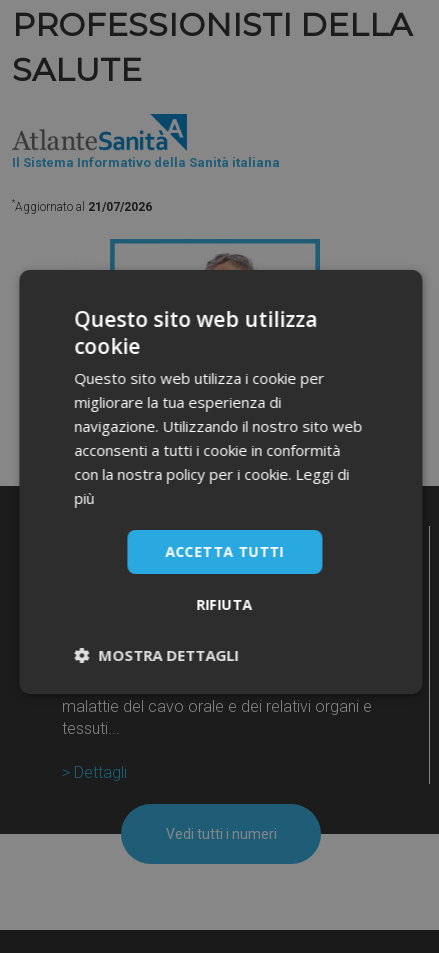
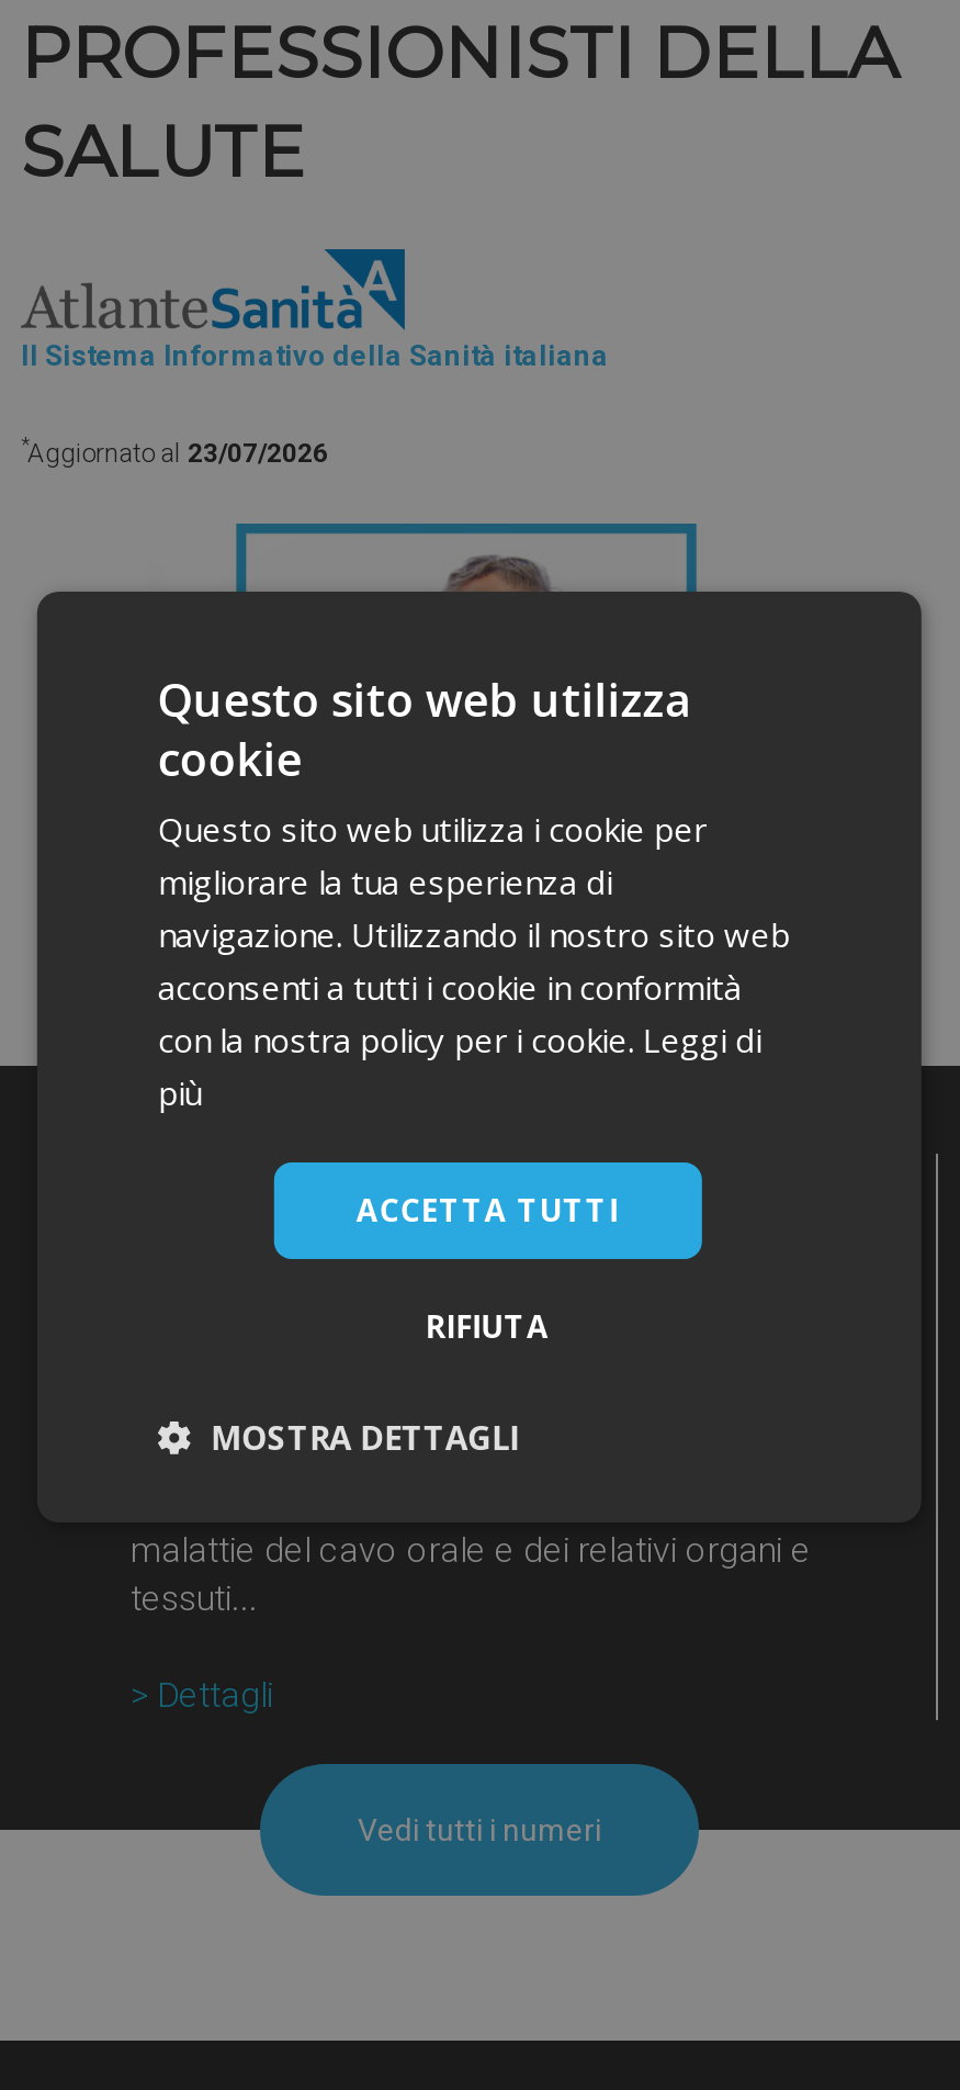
- *Aggiornato al 21/07/2026
+ *Aggiornato al 23/07/2026
